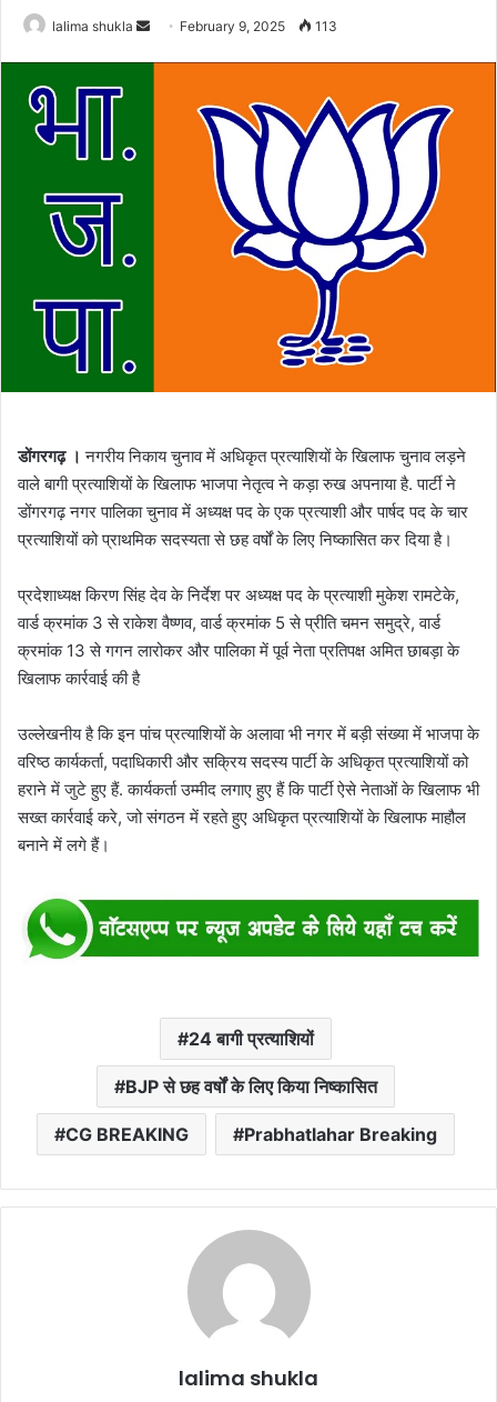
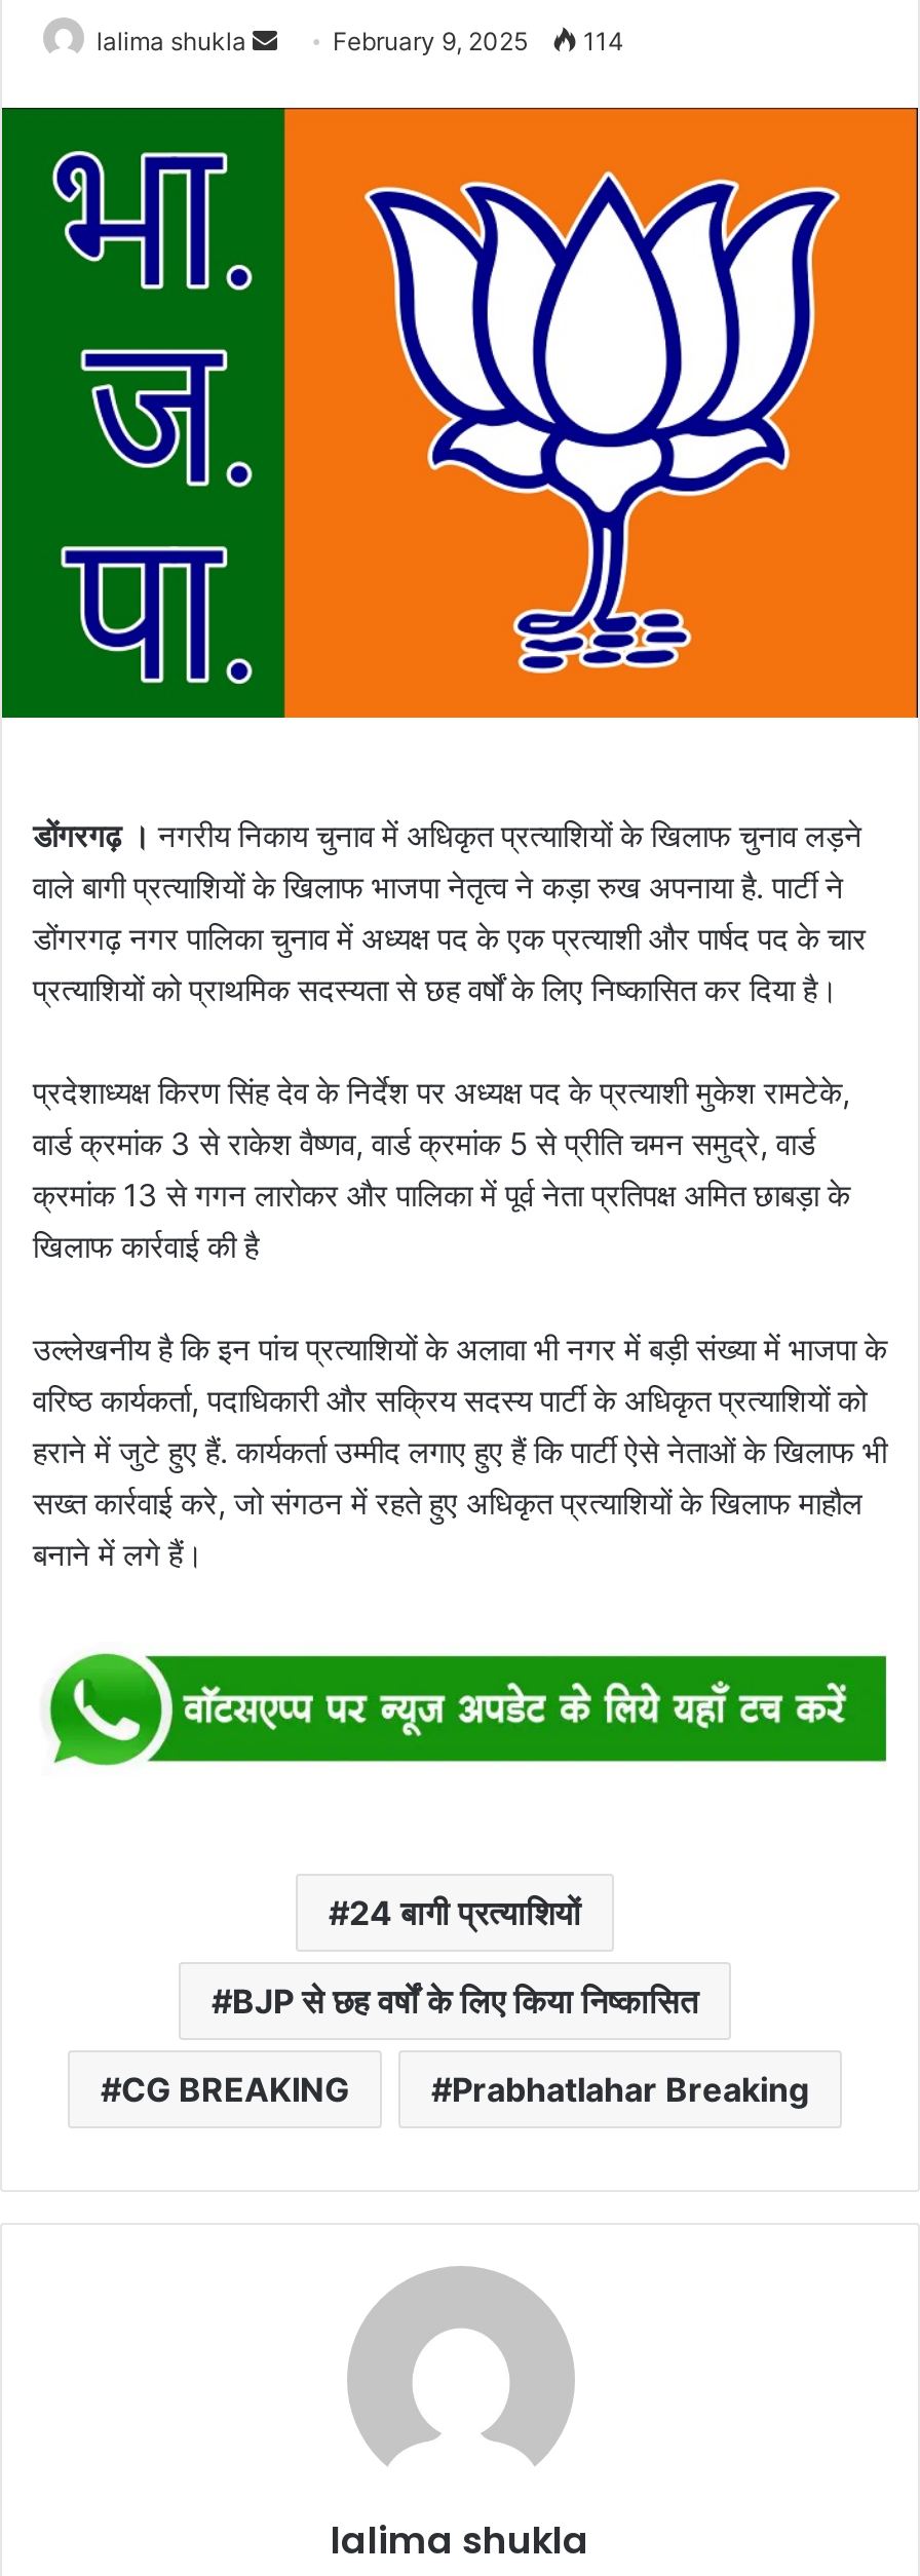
- 113
+ 114
